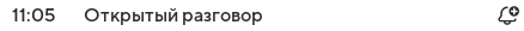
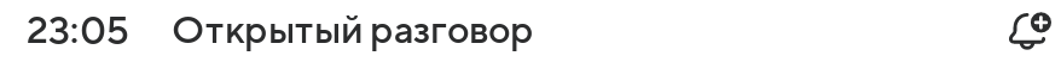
- 11:05 Открытый разговор
+ 23:05 Открытый разговор
